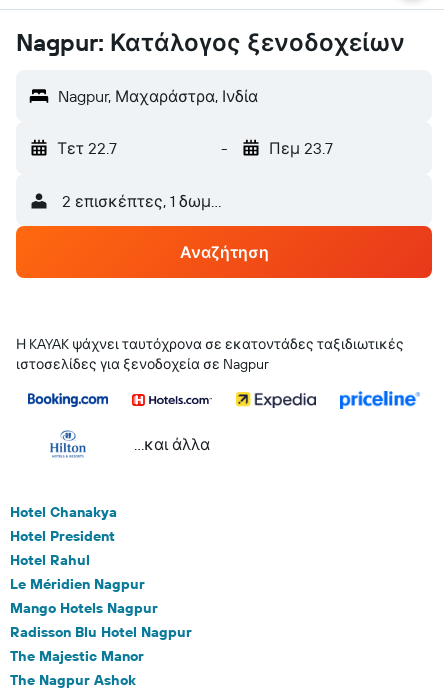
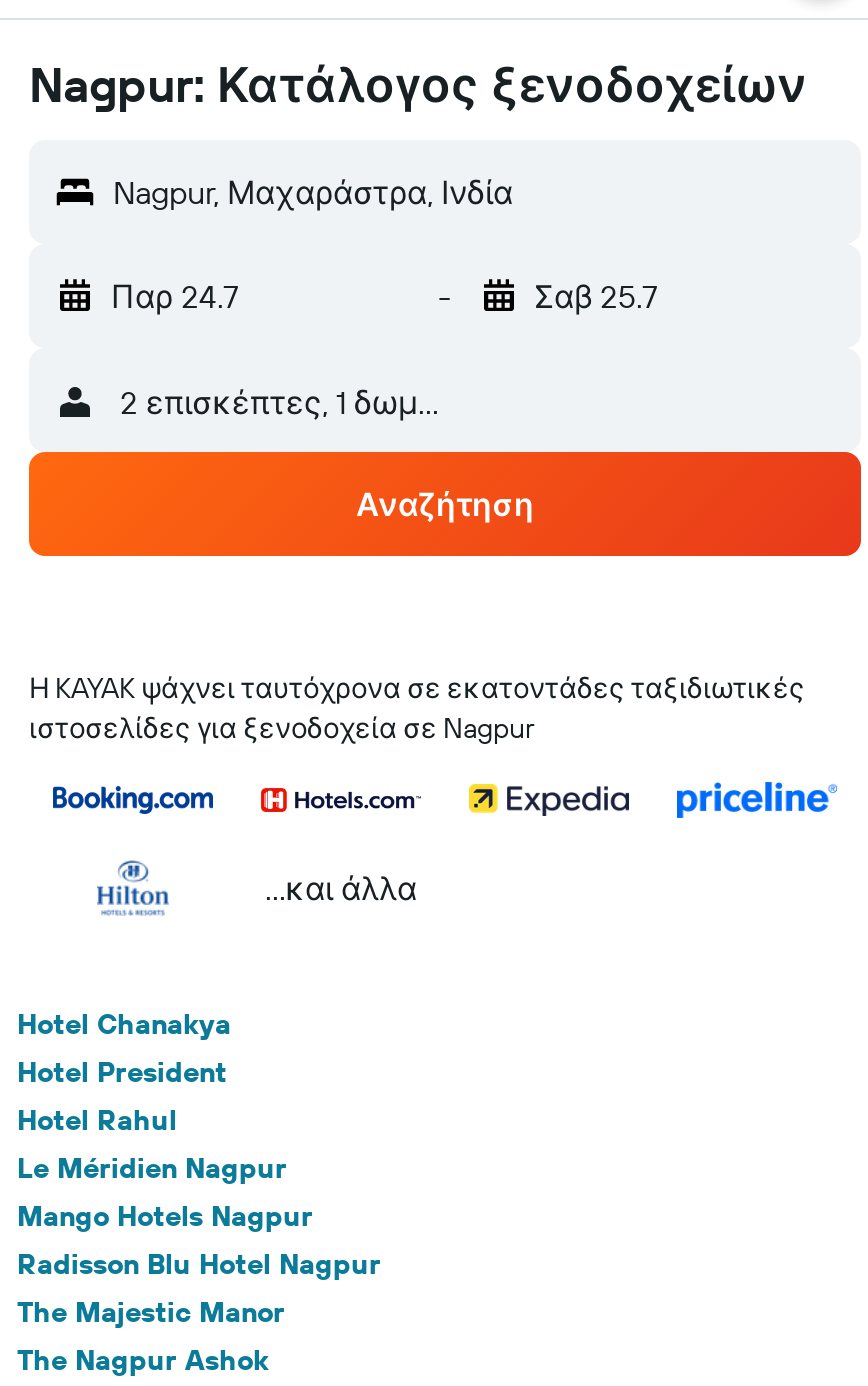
- Τετ 22.7
+ Παρ 24.7

- Πεμ 23.7
+ Σαβ 25.7
